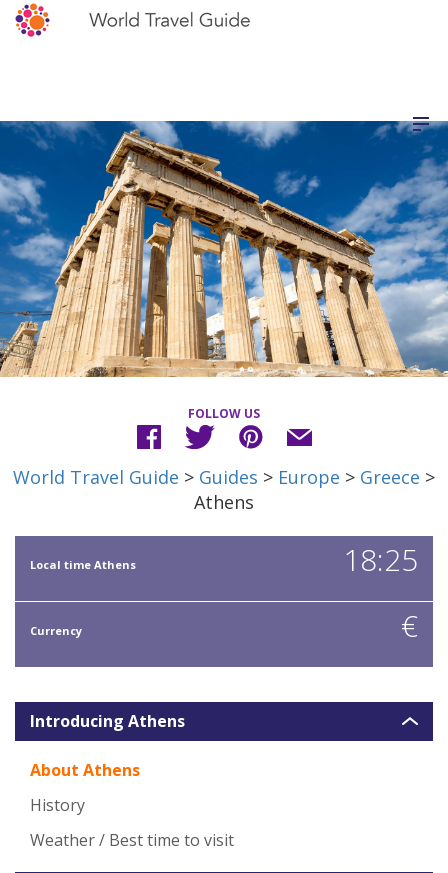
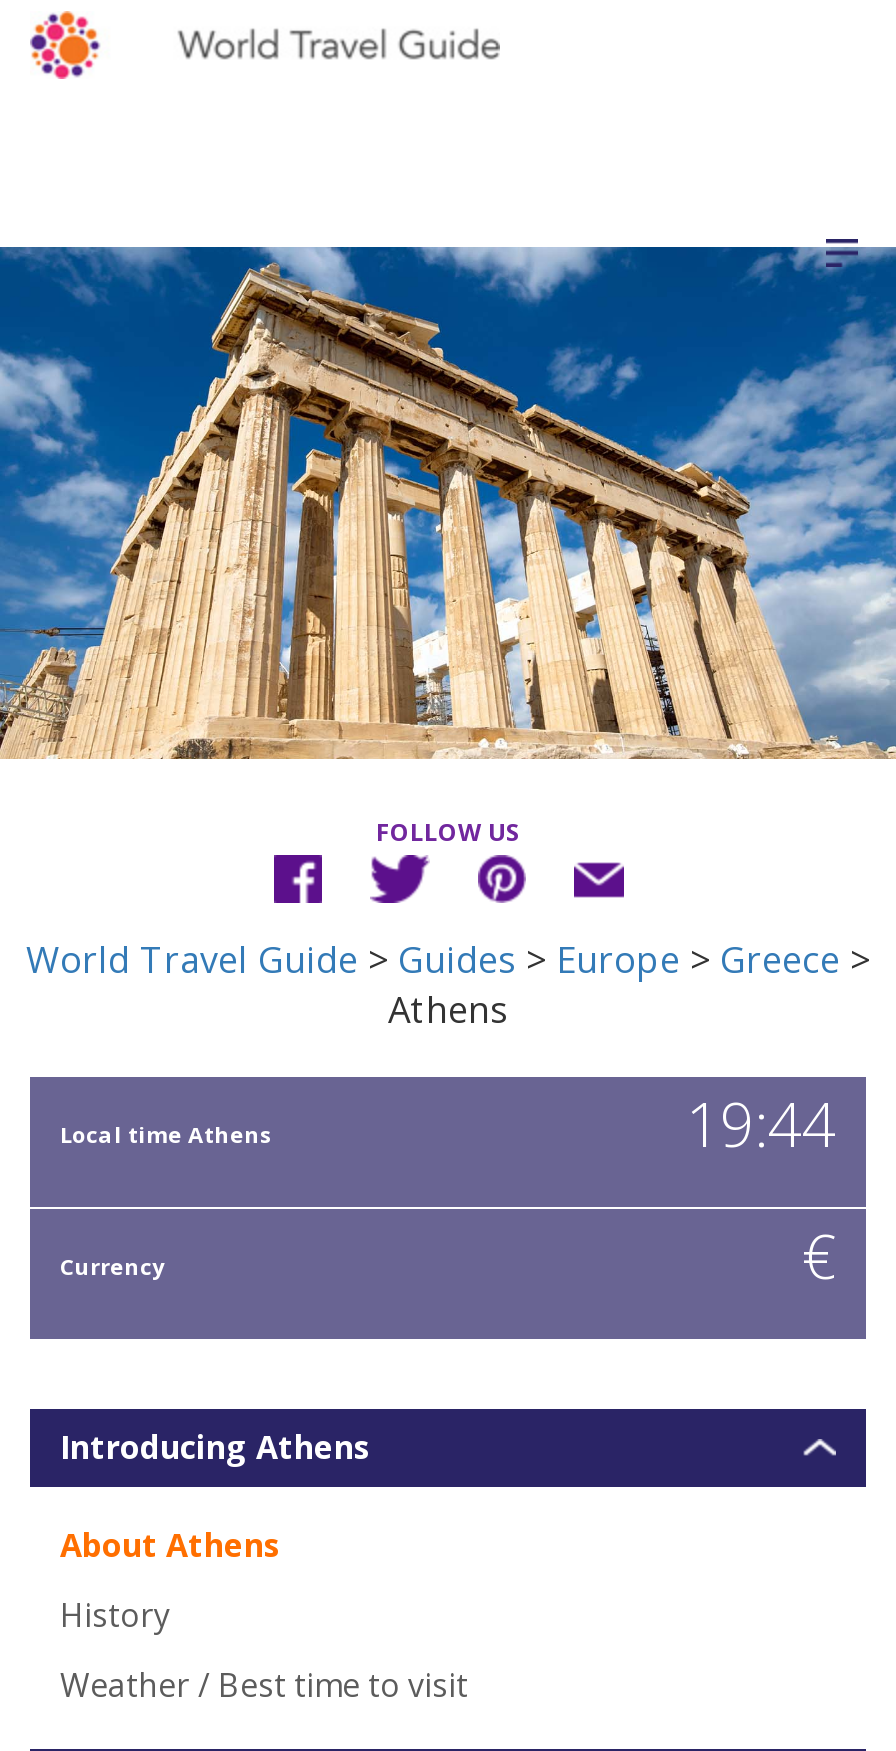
- 18:25
+ 19:44
